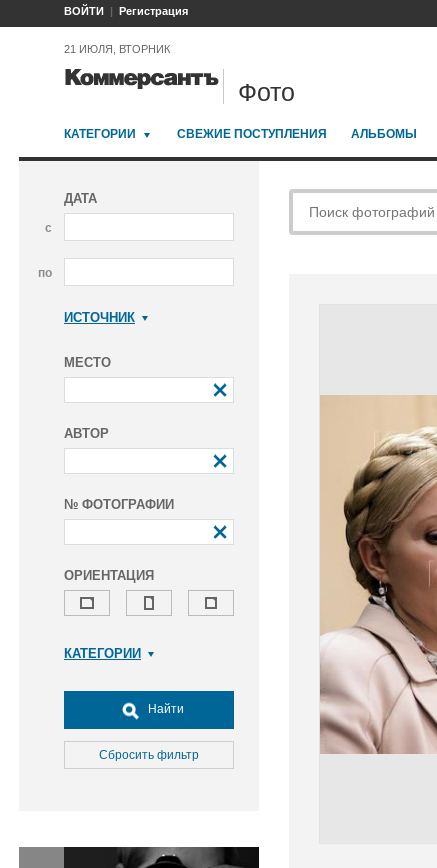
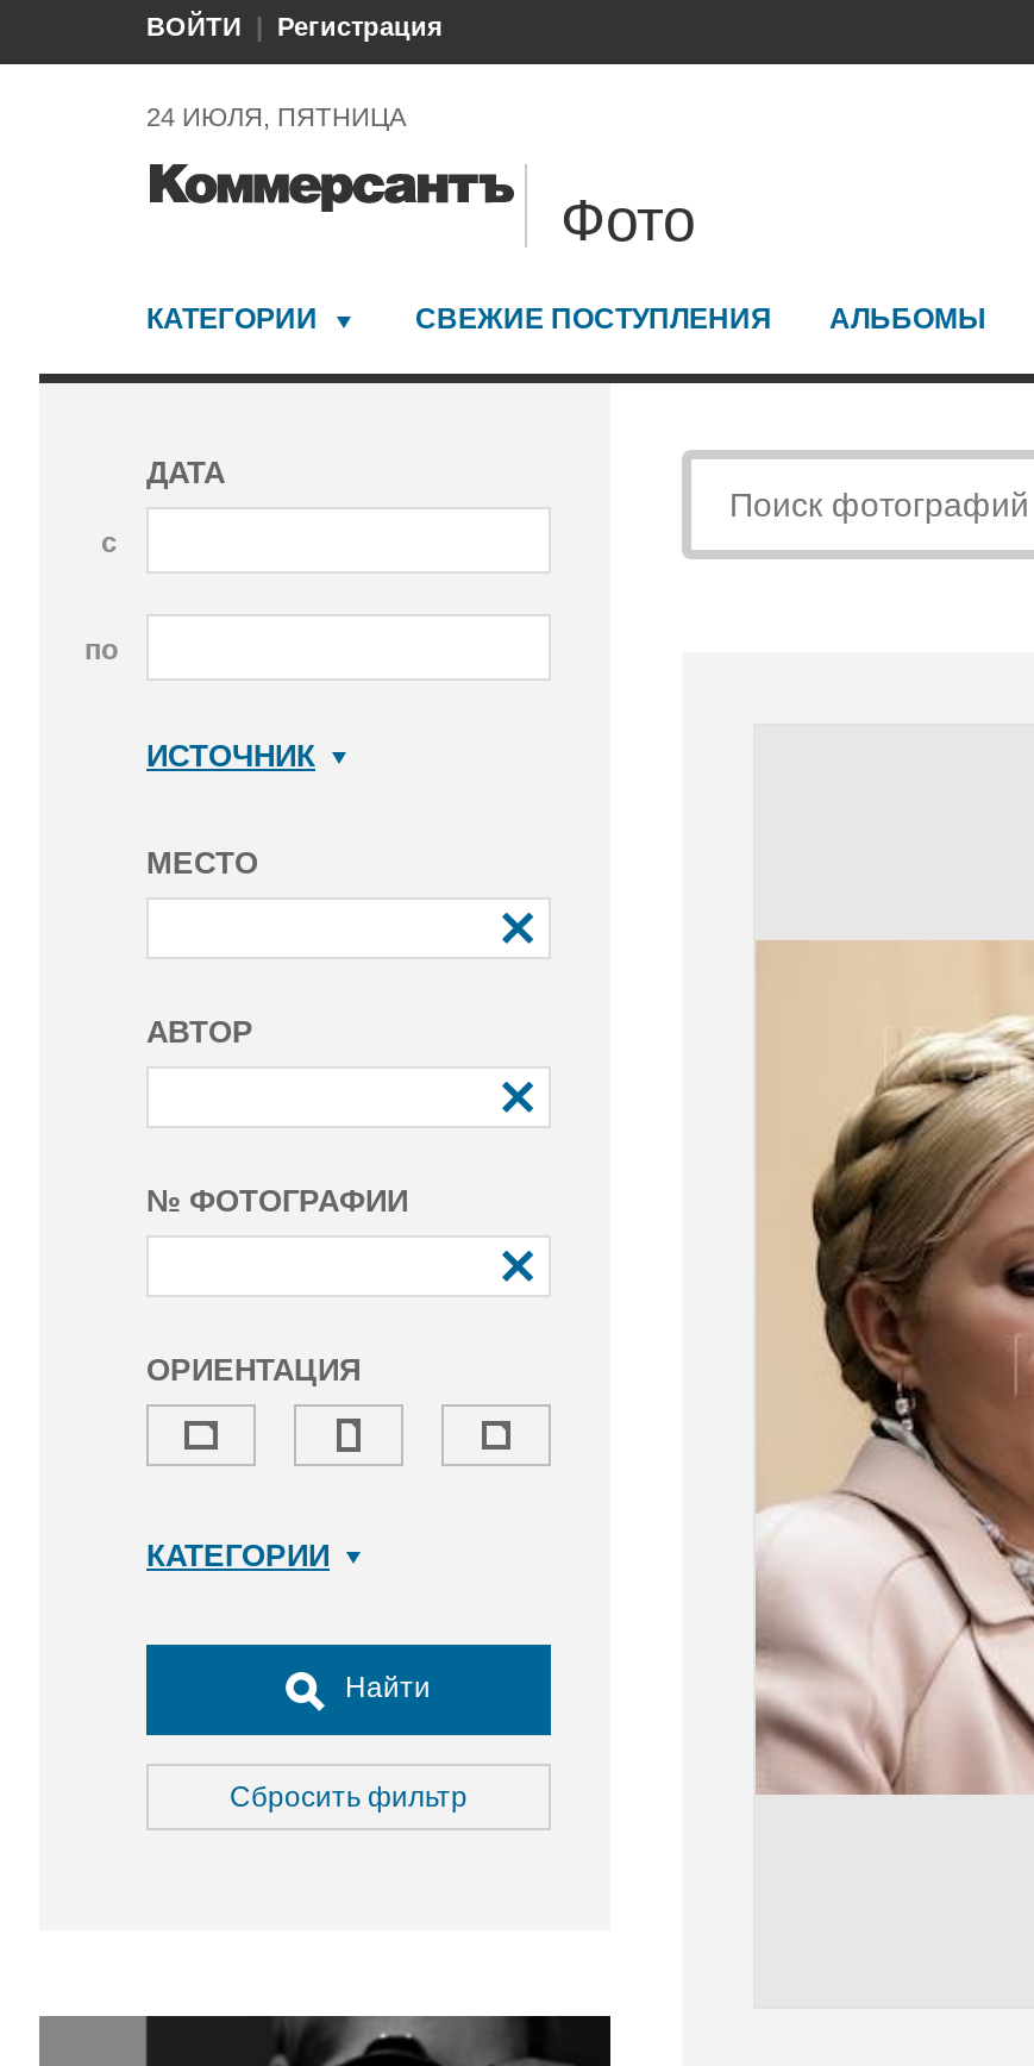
- 21 ИЮЛЯ, ВТОРНИК
+ 24 ИЮЛЯ, ПЯТНИЦА
